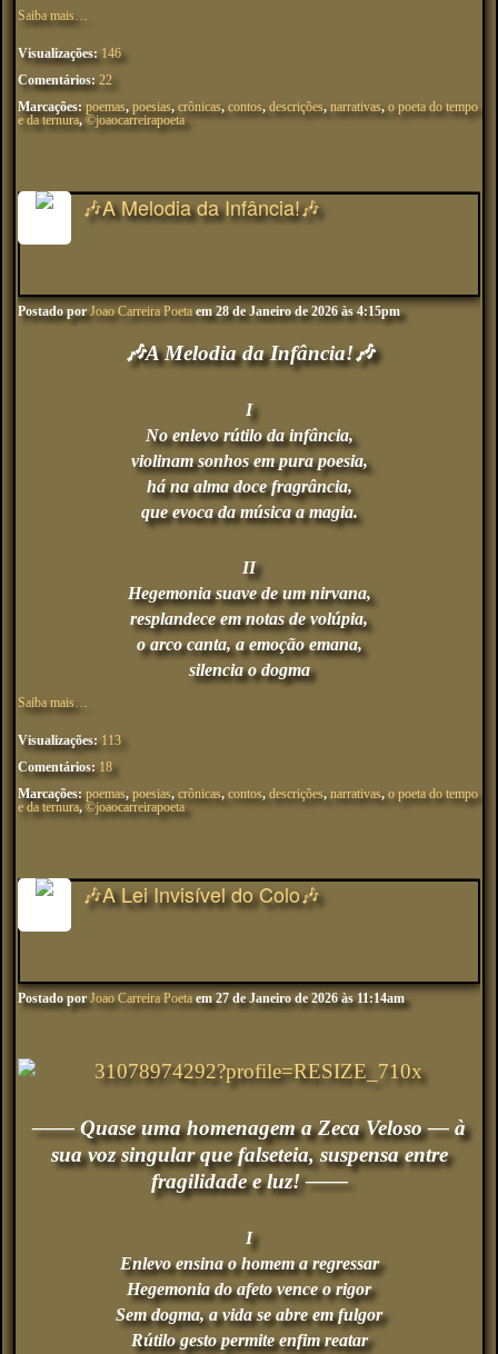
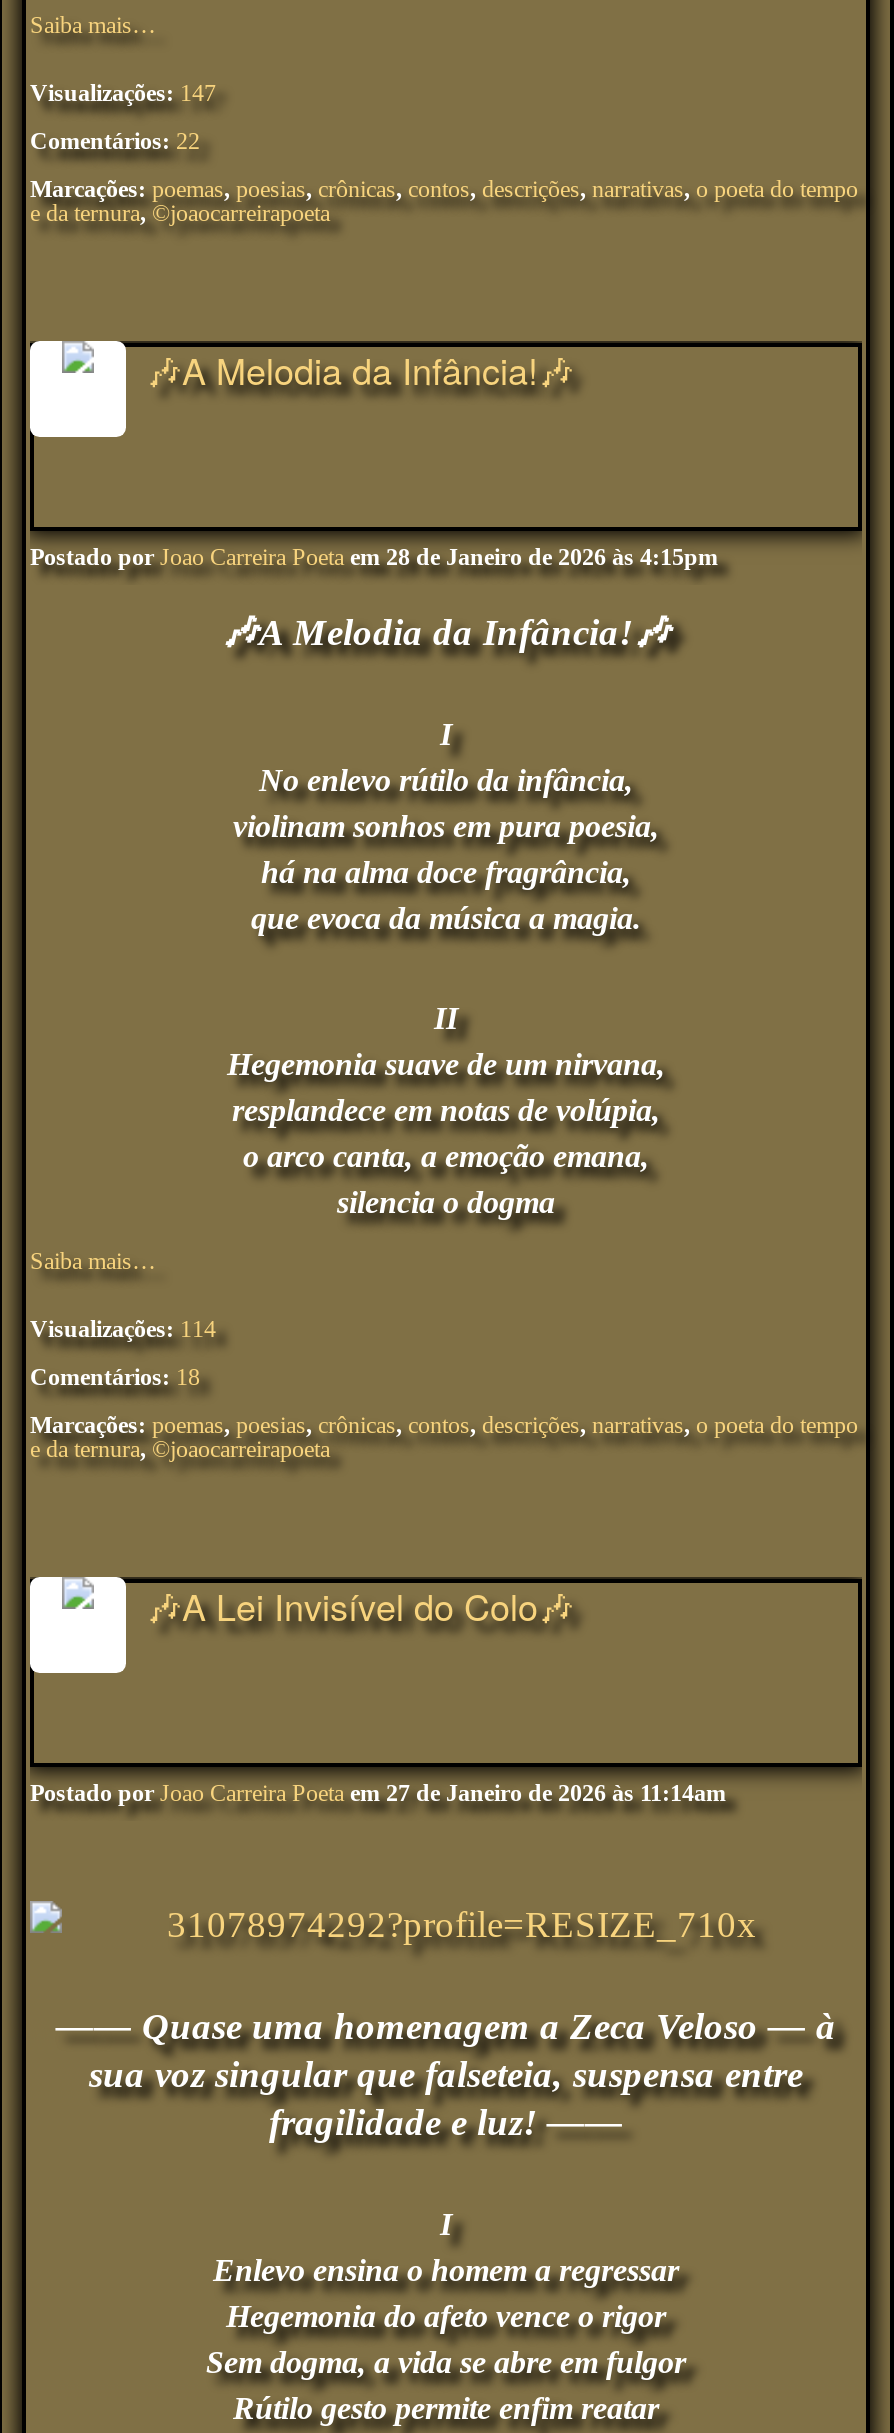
- Visualizações: 146
+ Visualizações: 147

- Visualizações: 113
+ Visualizações: 114
